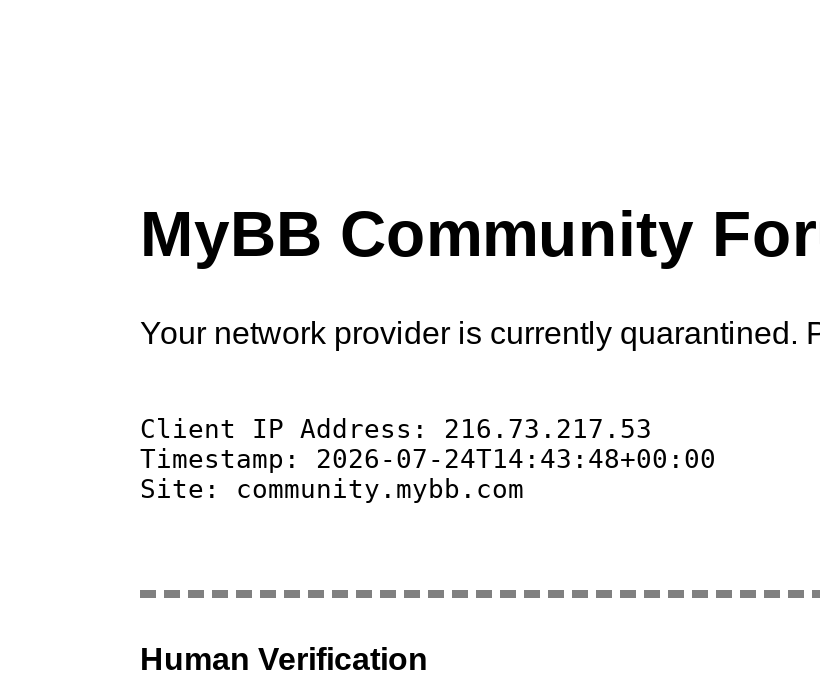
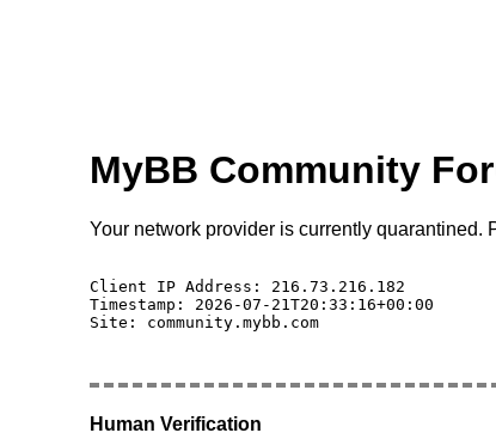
- Client IP Address: 216.73.217.53
+ Client IP Address: 216.73.216.182

- Timestamp: 2026-07-24T14:43:48+00:00
+ Timestamp: 2026-07-21T20:33:16+00:00
